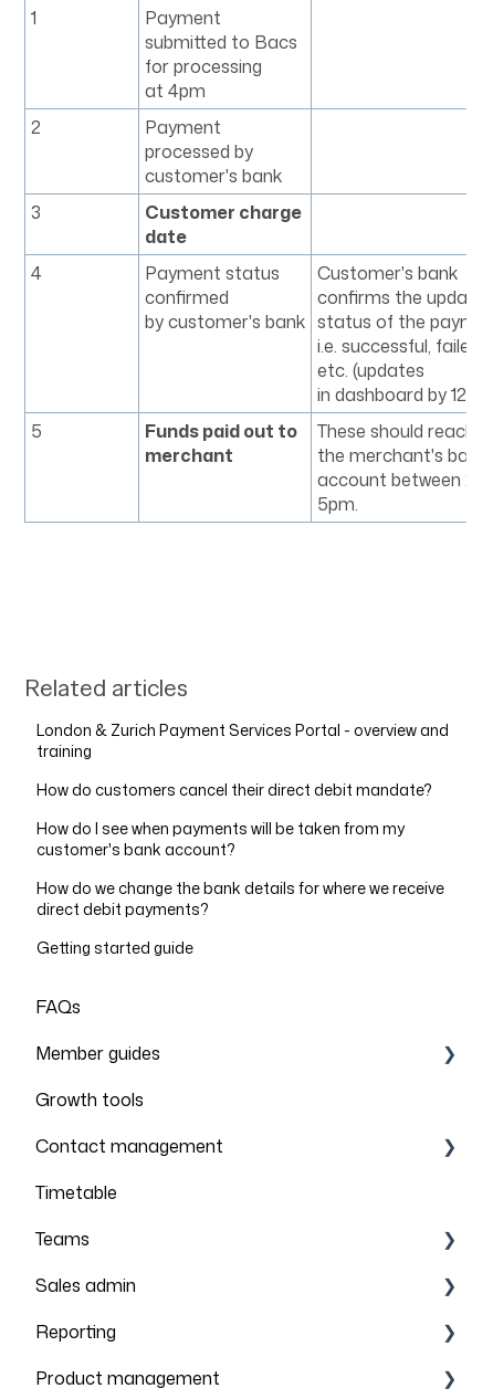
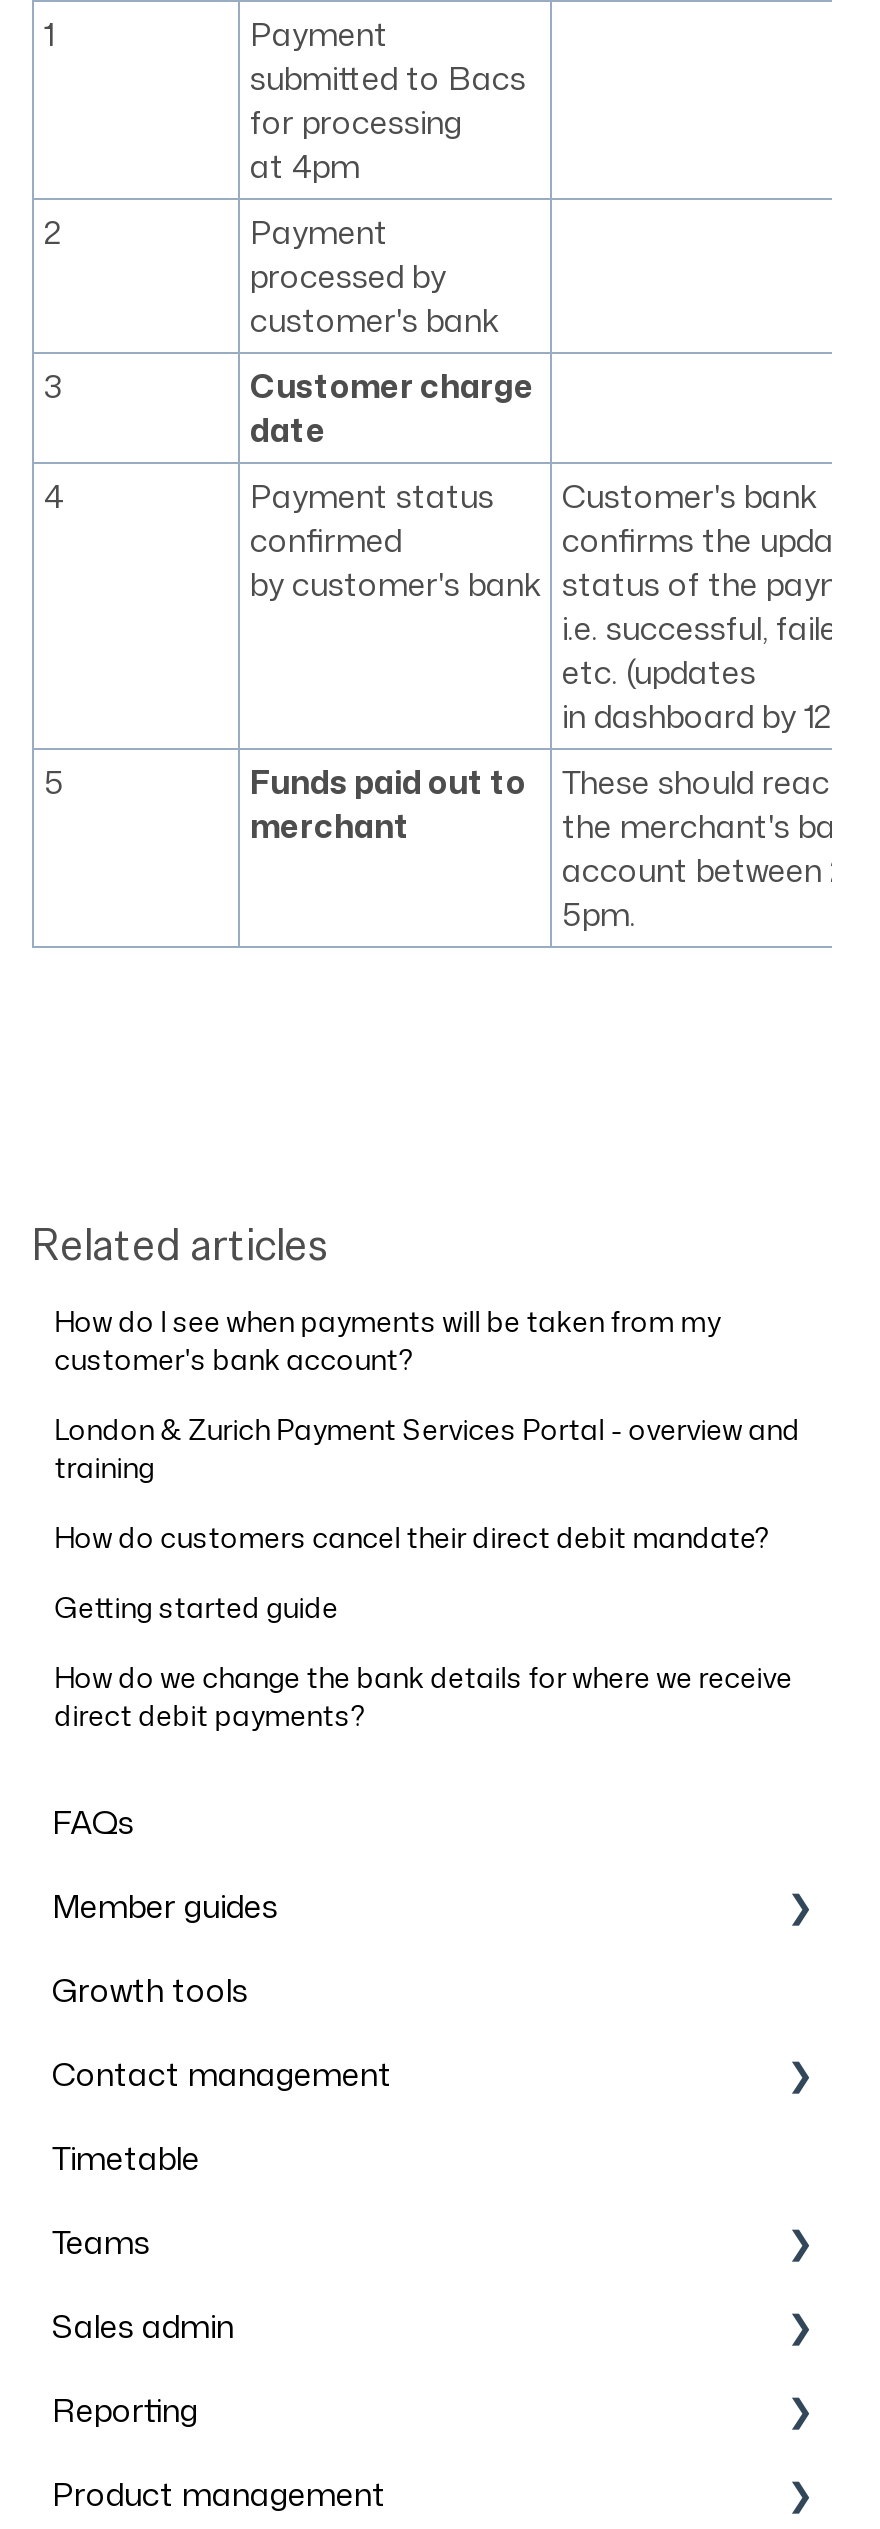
moved down: London & Zurich Payment Services Portal - overview and | training | How do customers cancel their direct debit mandate?

moved up: How do I see when payments will be taken from my | customer's bank account?

moved down: How do we change the bank details for where we receive | direct debit payments?

moved up: Getting started guide
